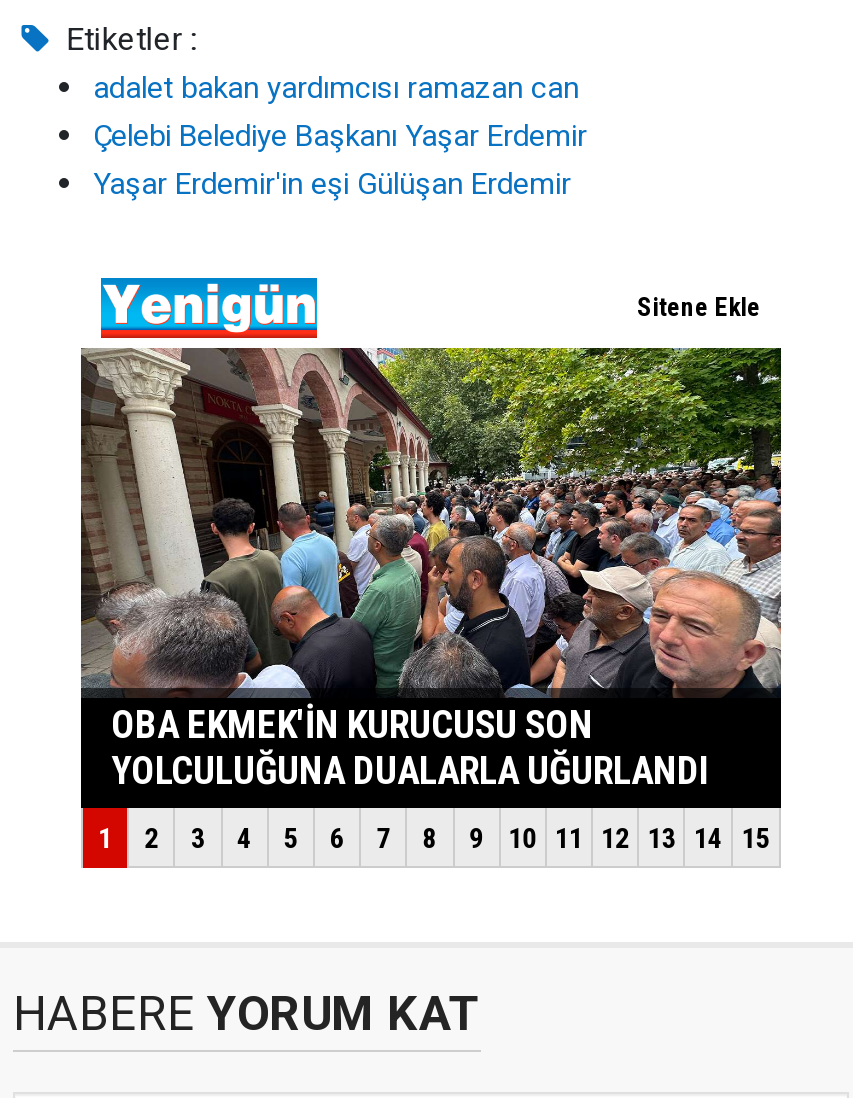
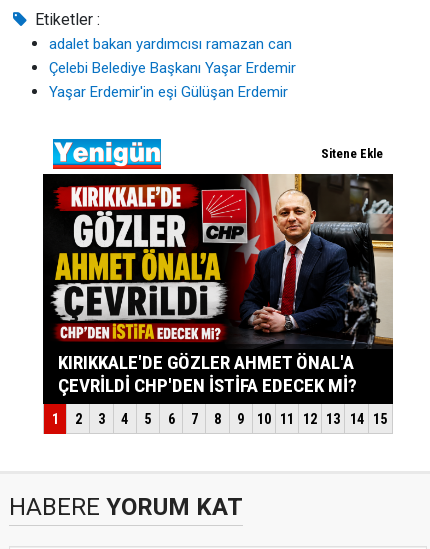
- [image]
+ [image]
